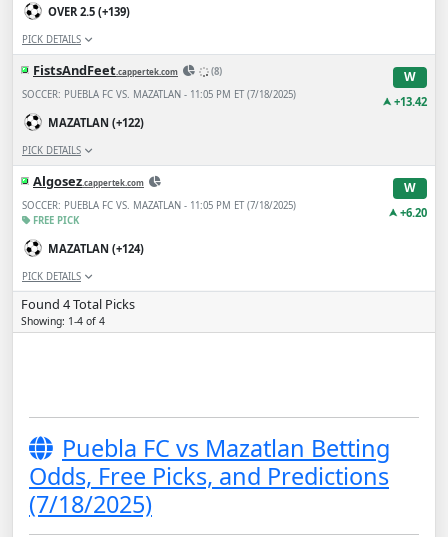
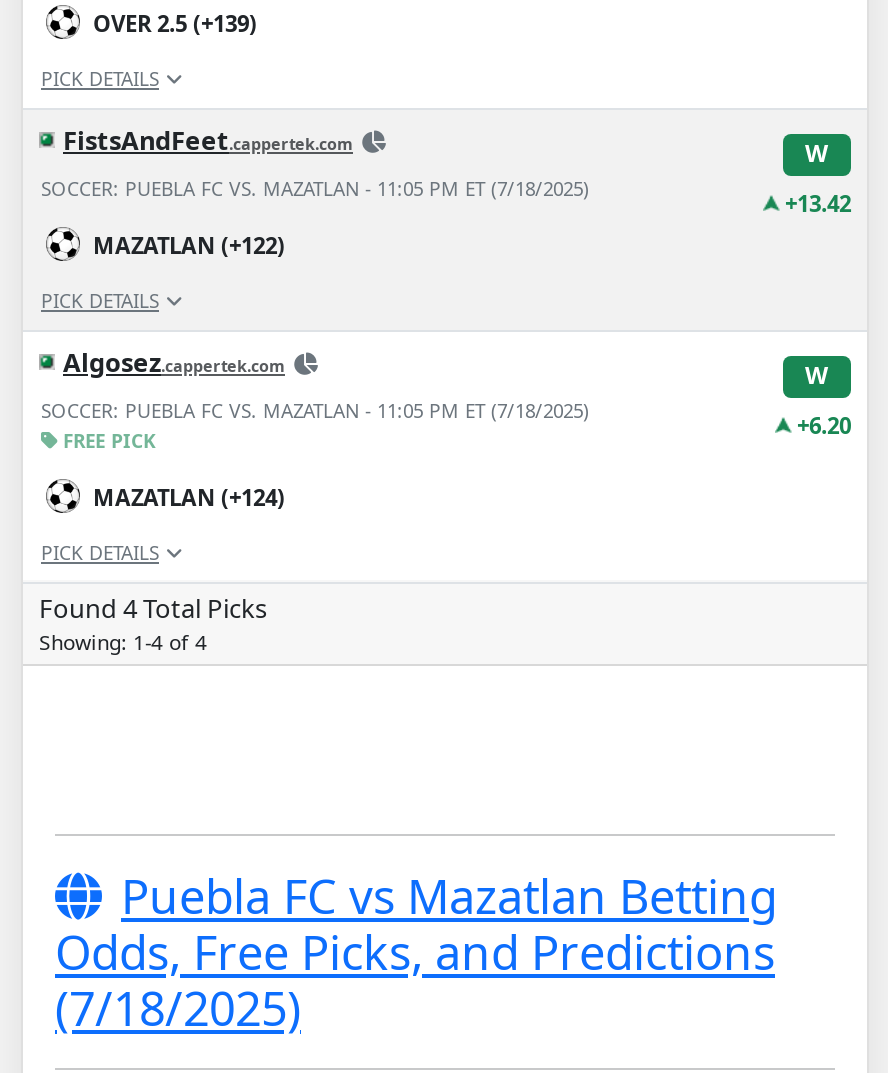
- (8)
